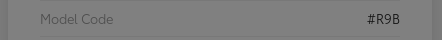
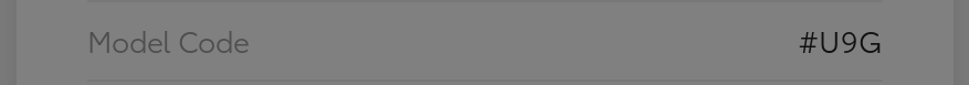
- #R9B
+ #U9G
